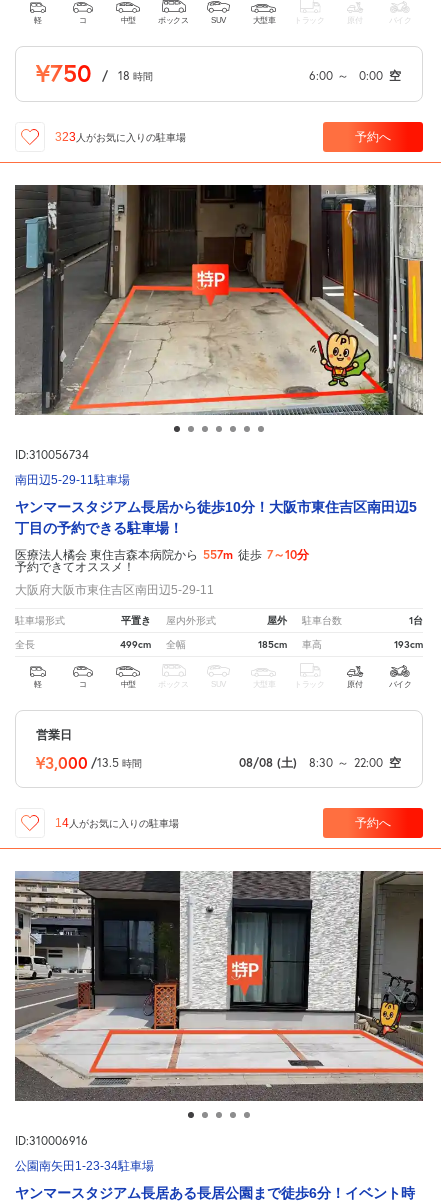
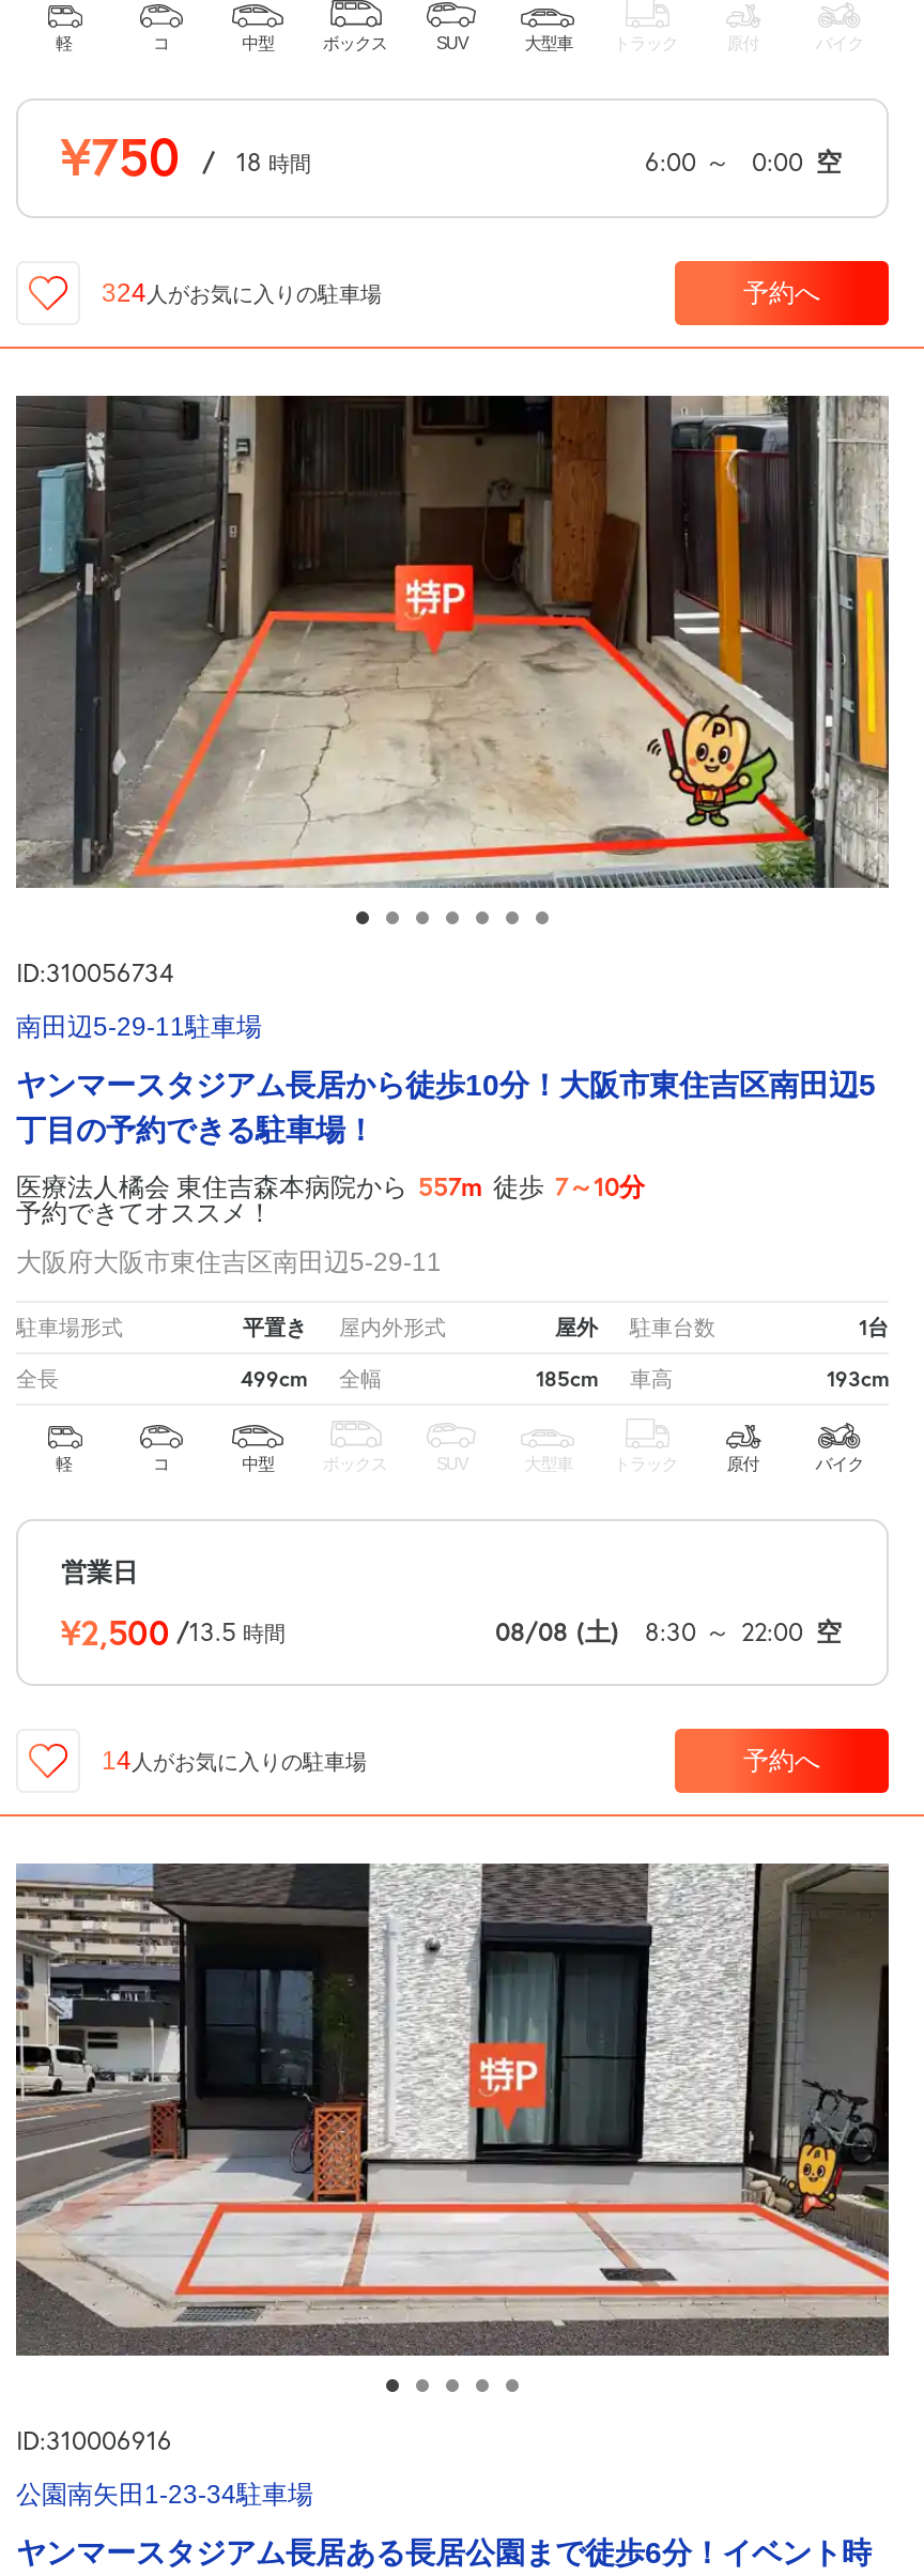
- 323人がお気に入りの駐車場
+ 324人がお気に入りの駐車場

- ¥3,000 /13.5時間
+ ¥2,500 /13.5時間
